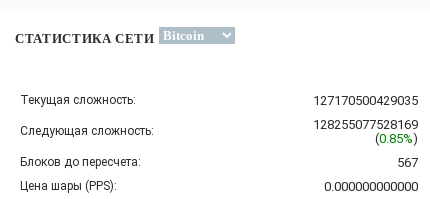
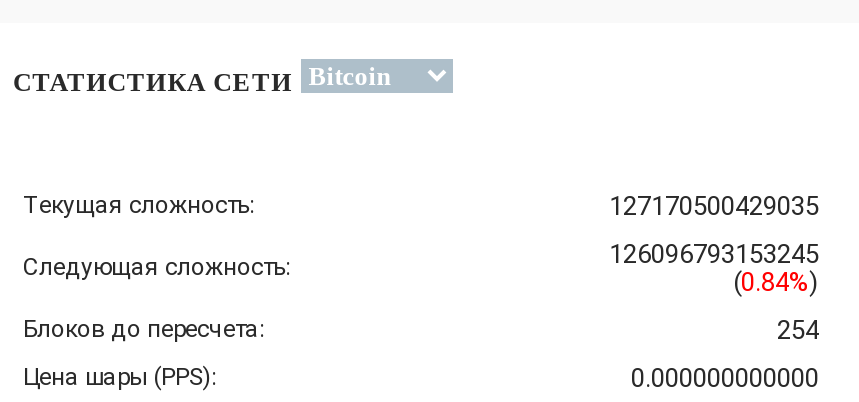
- 128255077528169
+ 126096793153245

- (0.85%)
+ (0.84%)

- 567
+ 254
